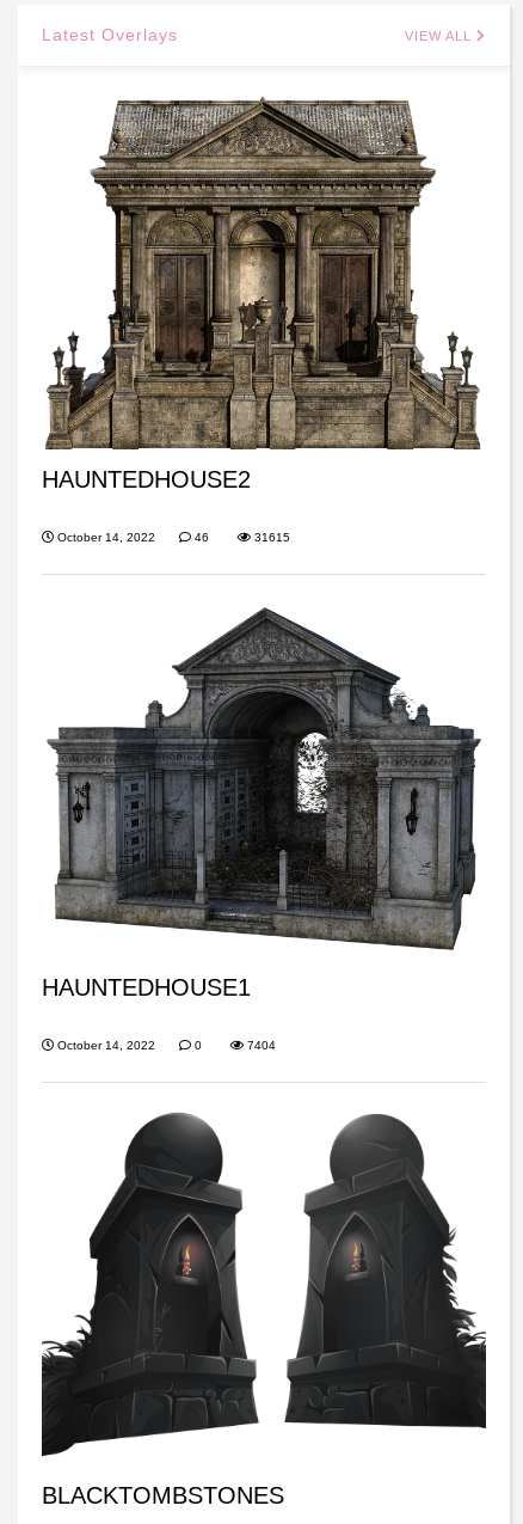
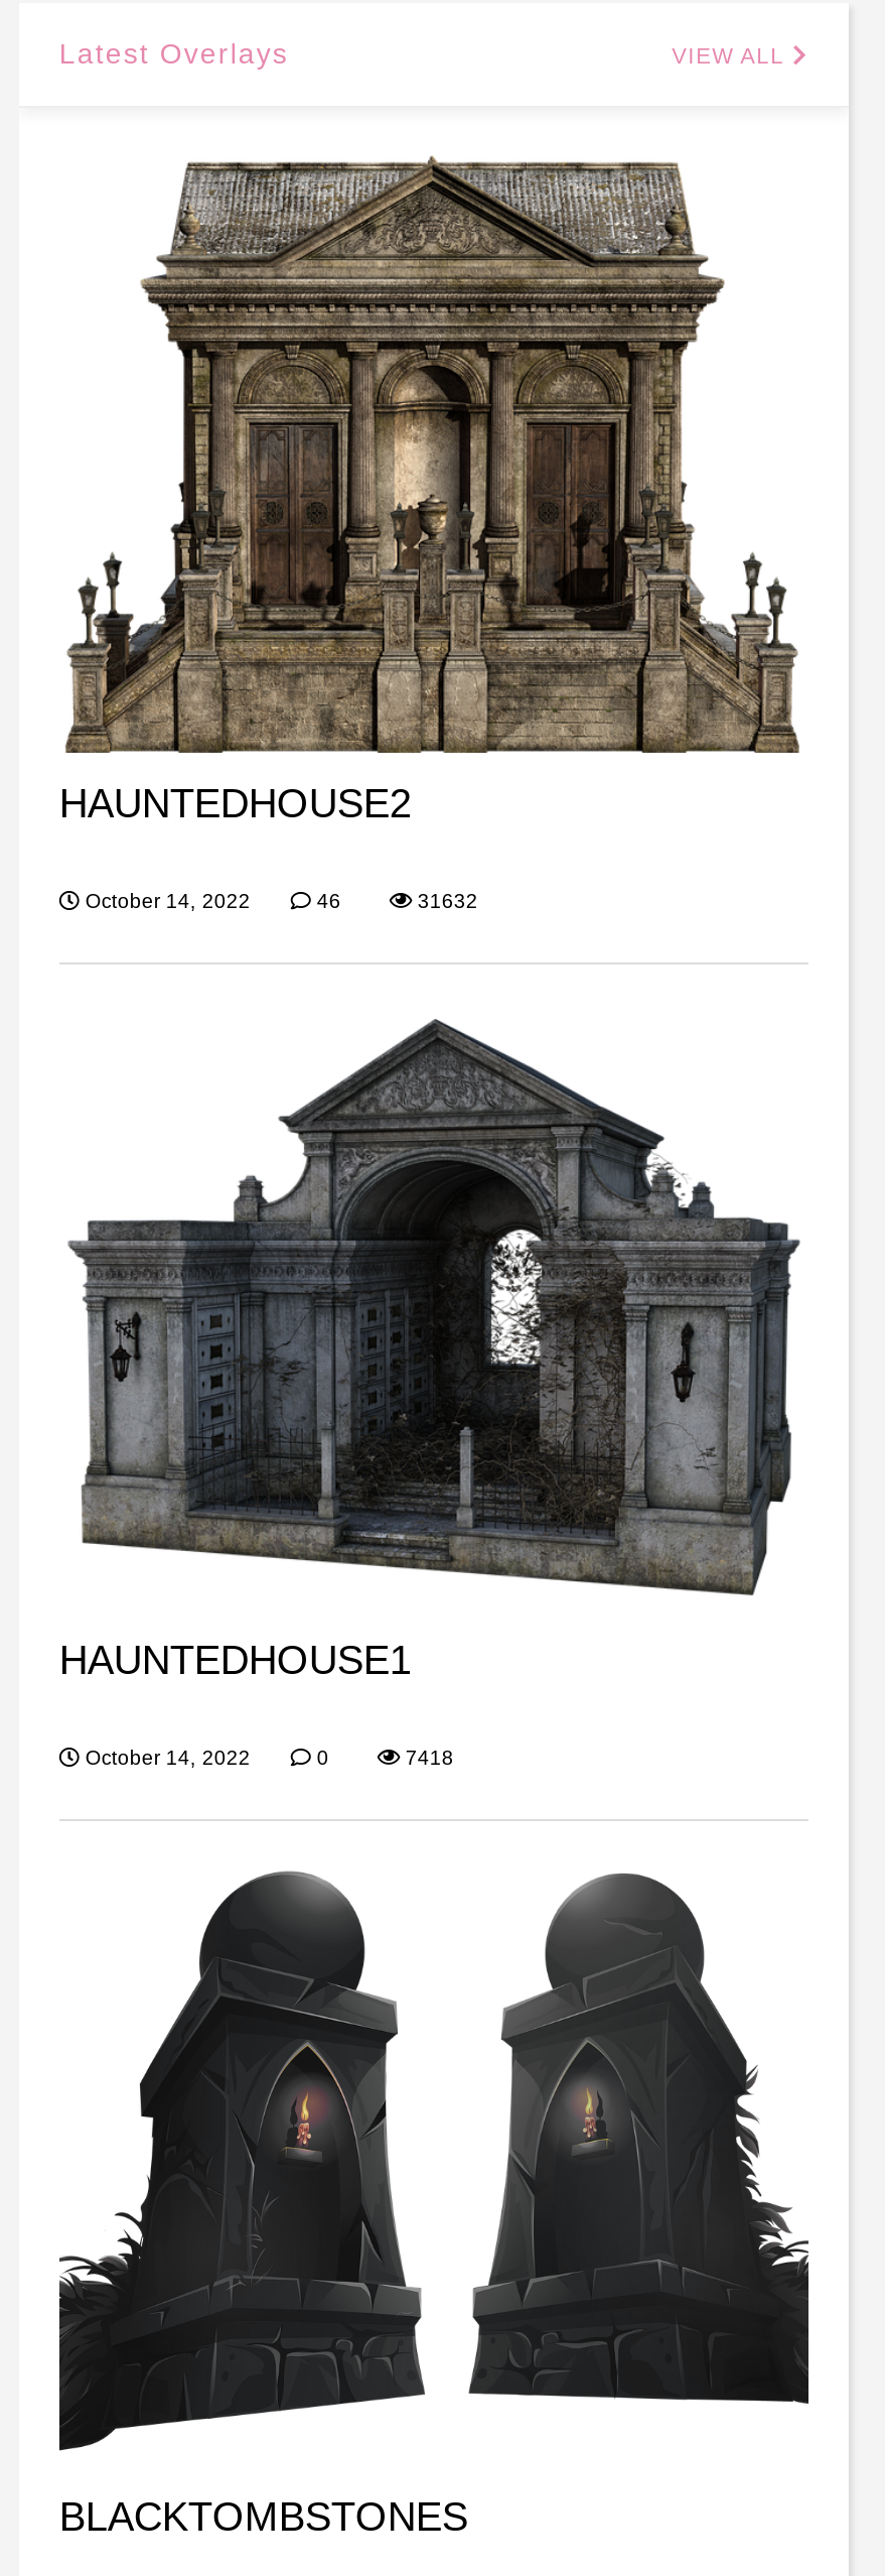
- 31615
+ 31632

- 7404
+ 7418
